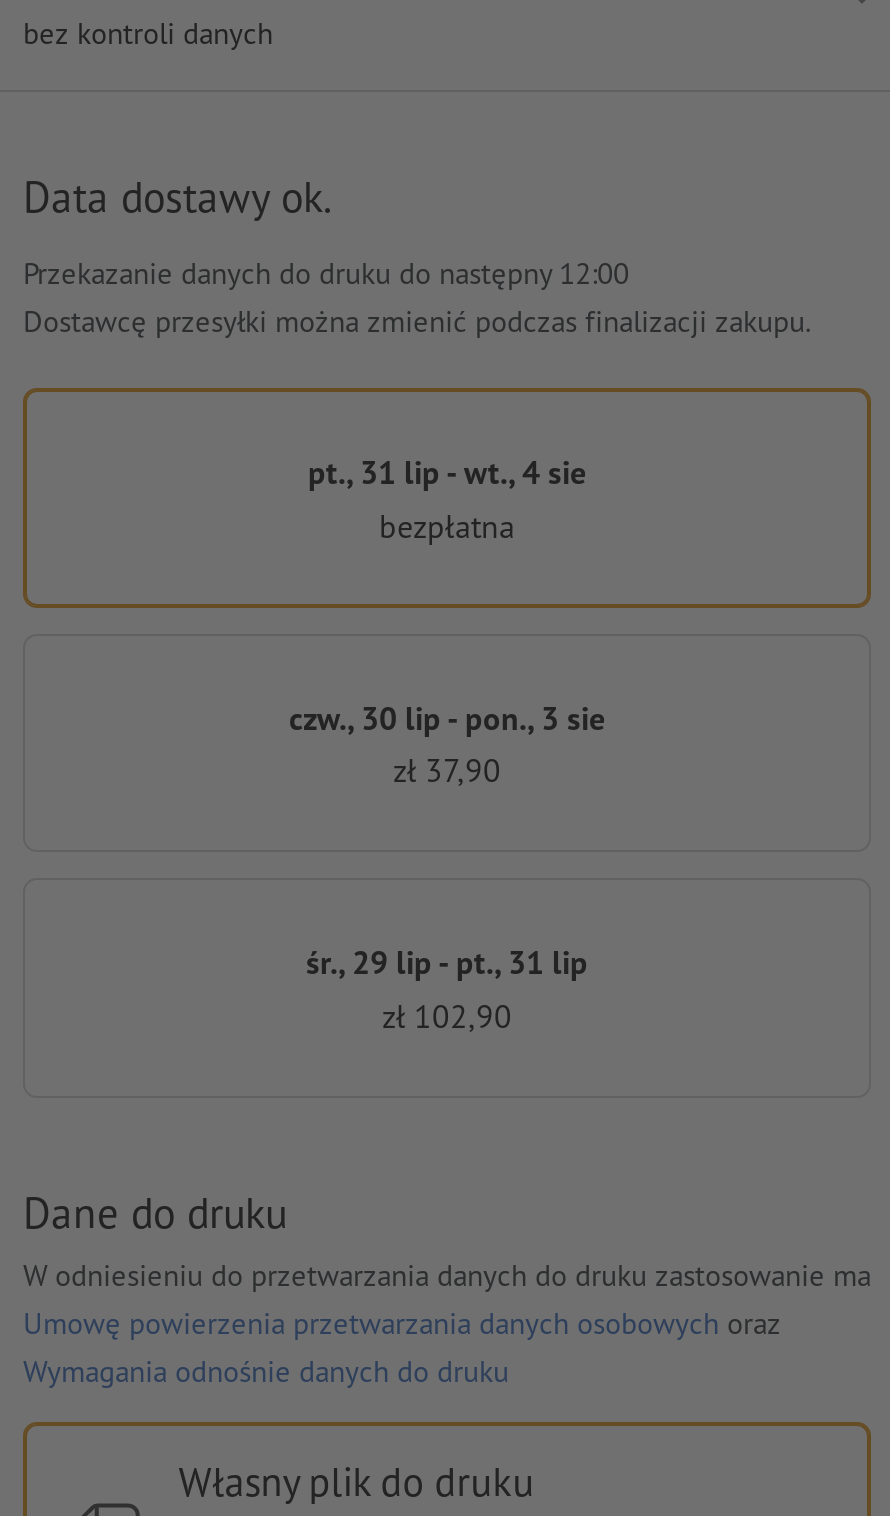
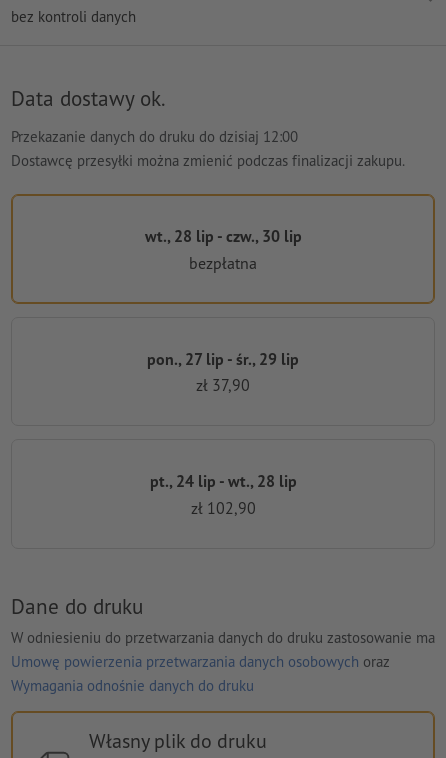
- Przekazanie danych do druku do następny 12:00
+ Przekazanie danych do druku do dzisiaj 12:00

- pt., 31 lip - wt., 4 sie
+ wt., 28 lip - czw., 30 lip

- czw., 30 lip - pon., 3 sie
+ pon., 27 lip - śr., 29 lip

- śr., 29 lip - pt., 31 lip
+ pt., 24 lip - wt., 28 lip
